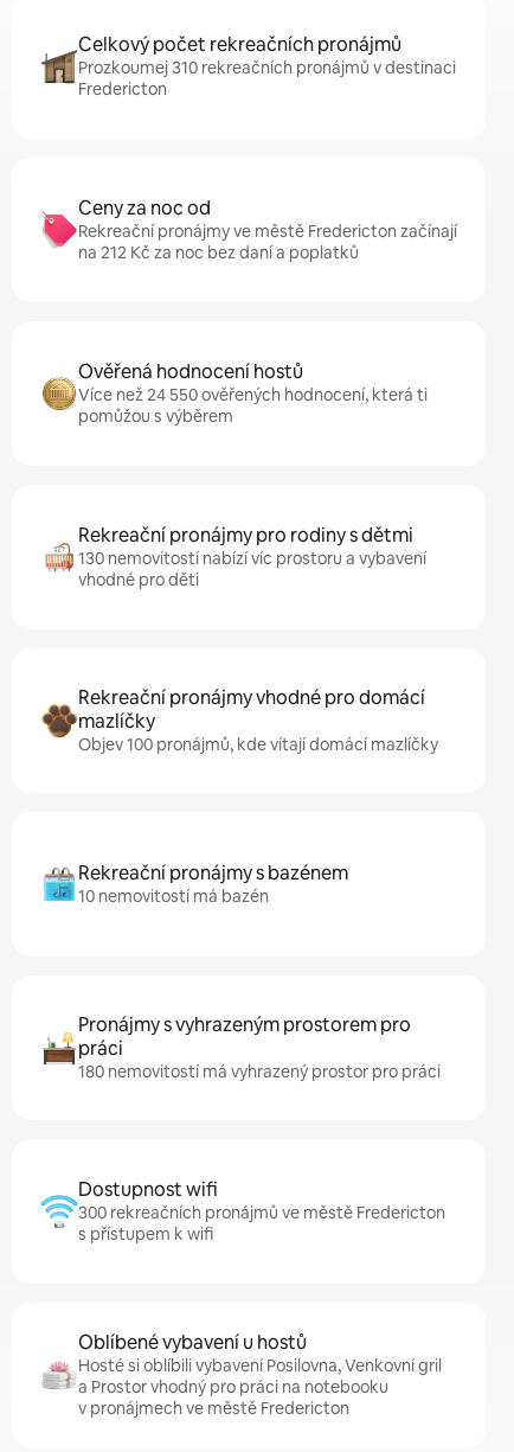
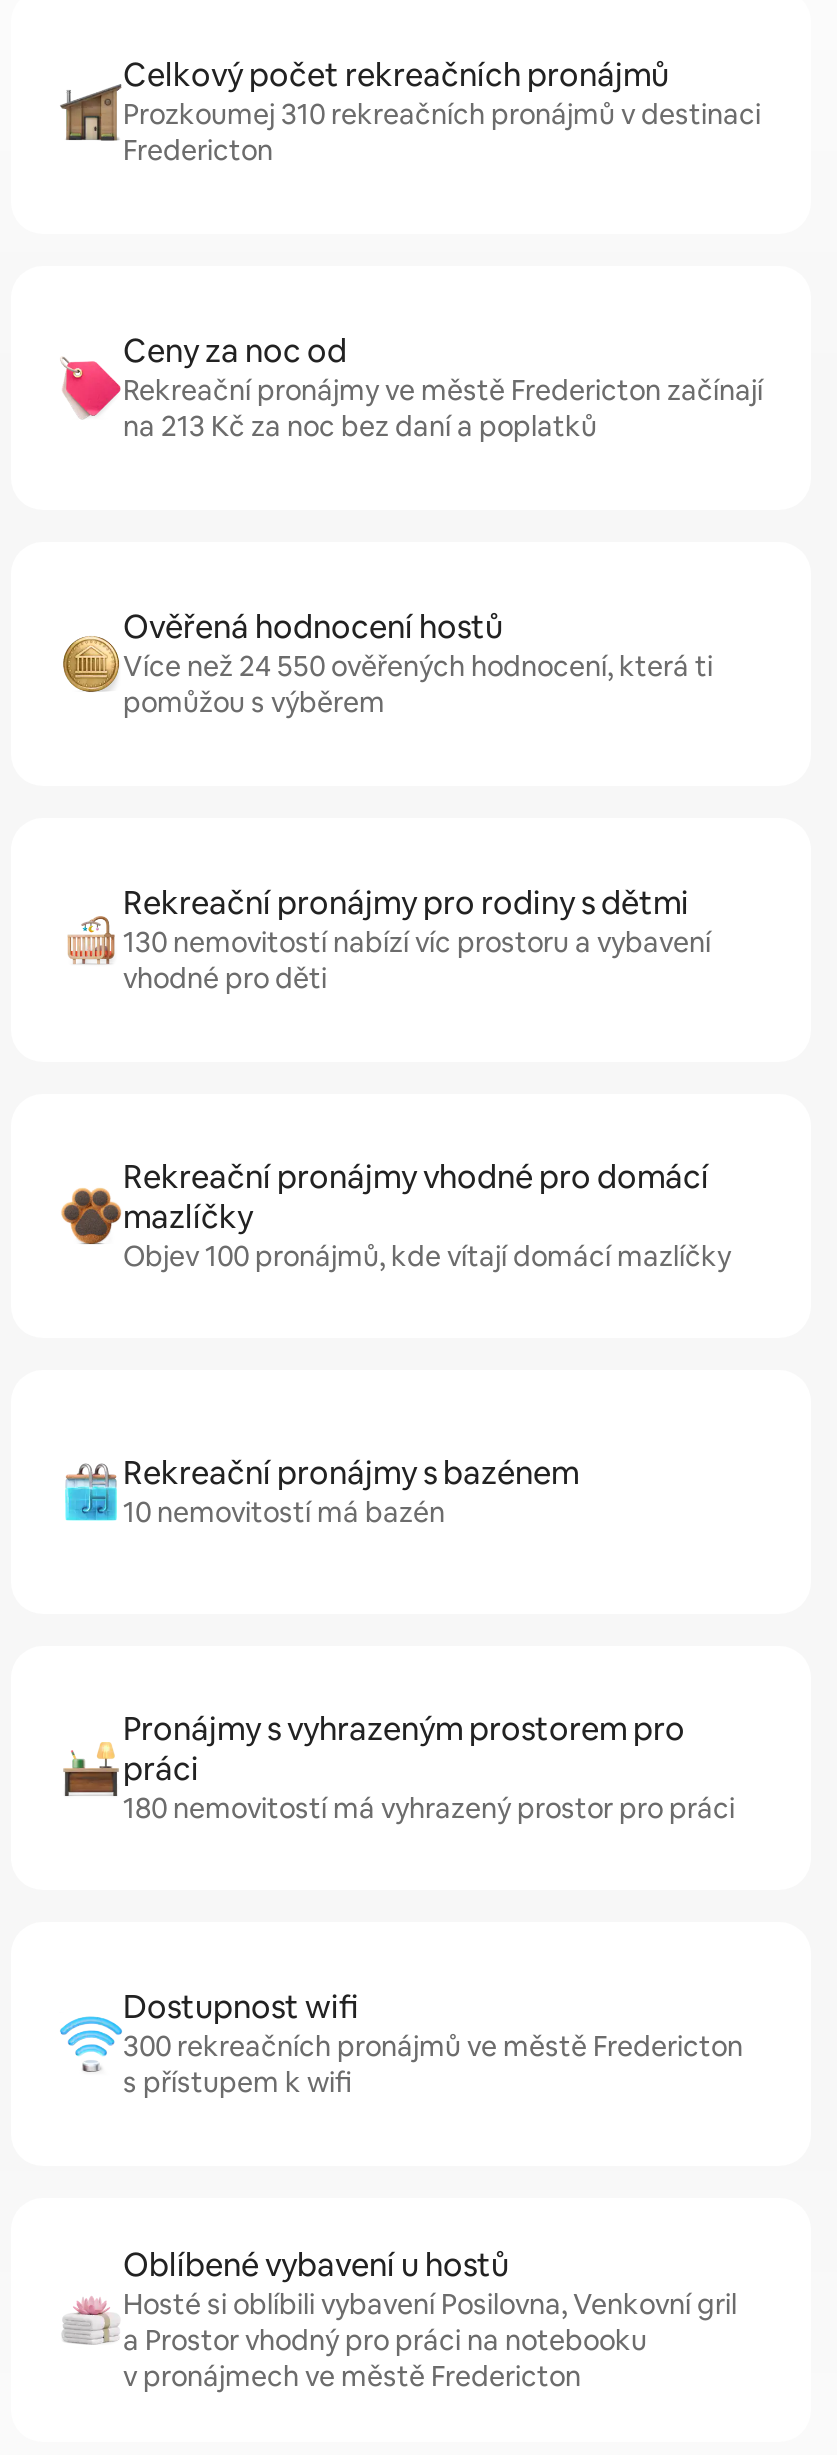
- na 212 Kč za noc bez daní a poplatků
+ na 213 Kč za noc bez daní a poplatků
